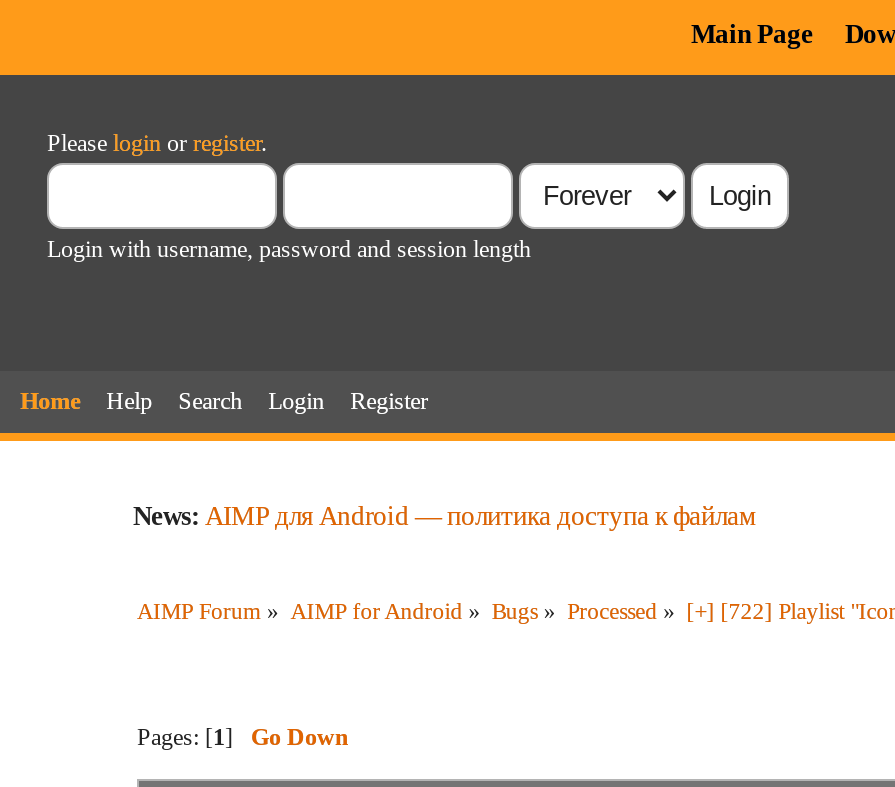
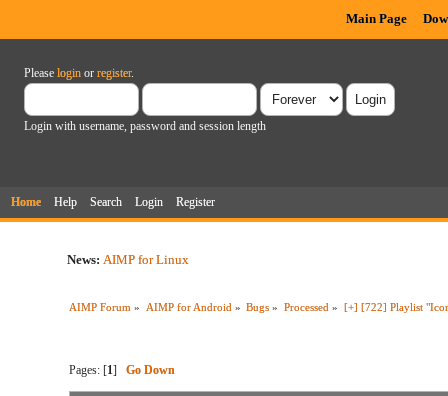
- News: AIMP для Android — политика доступа к файлам
+ News: AIMP for Linux
